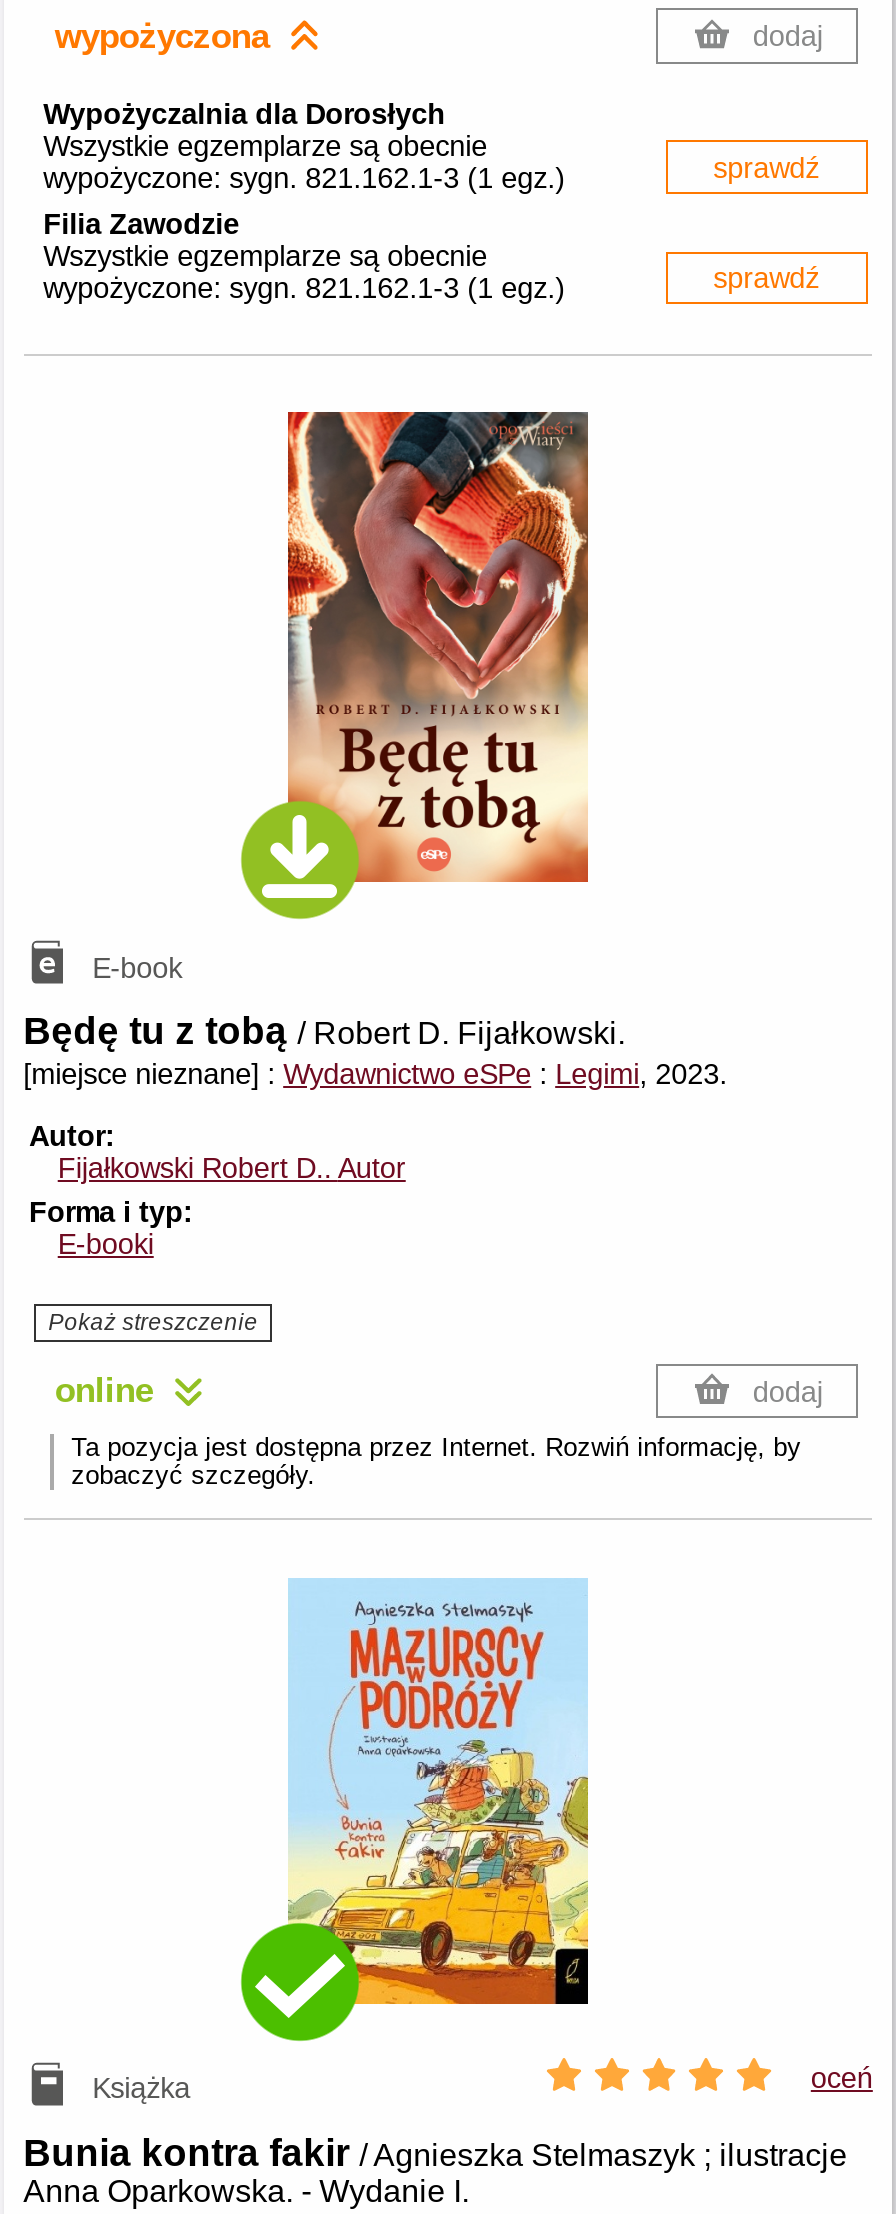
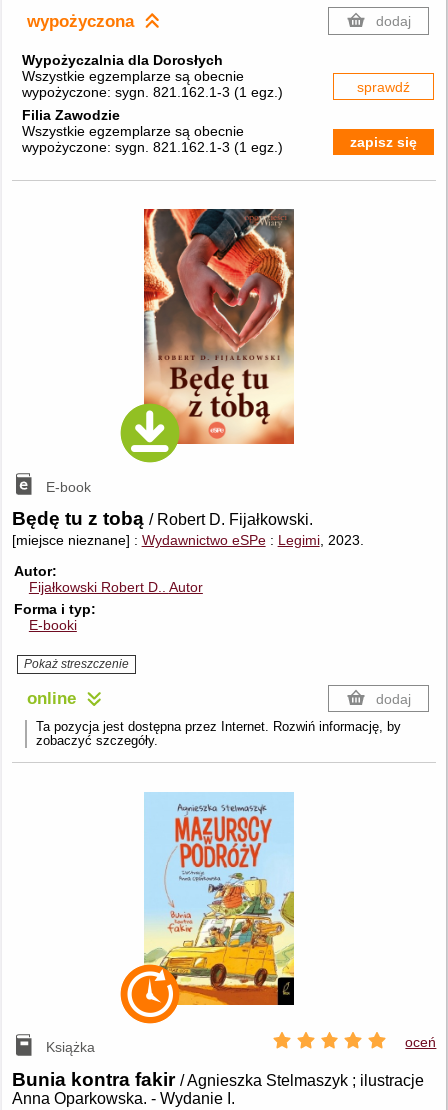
- sprawdź
+ zapisz się

- [image]
+ [image]
